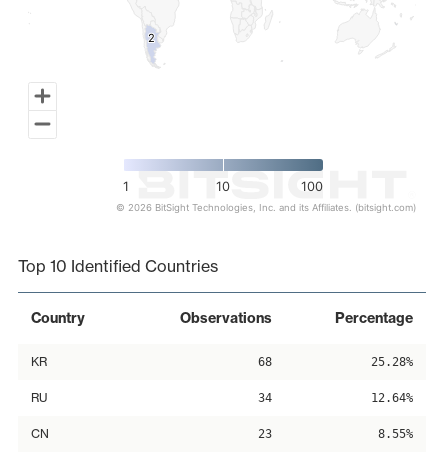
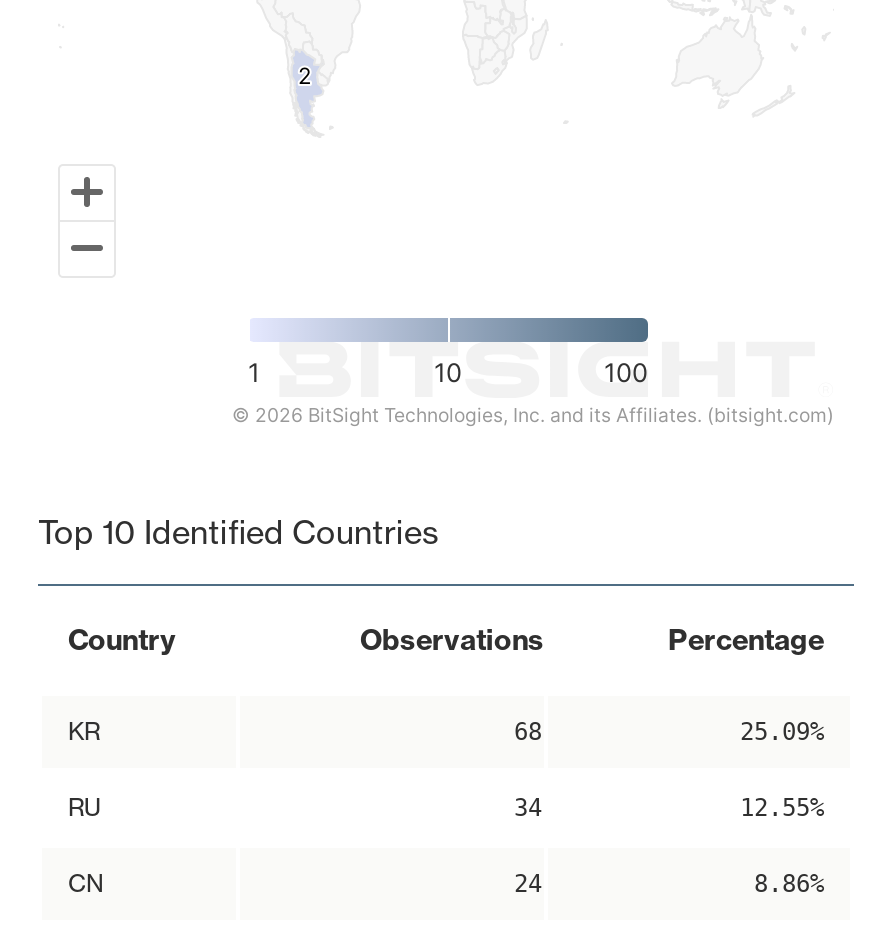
- 25.28%
+ 25.09%

- 12.64%
+ 12.55%

- 23
+ 24

- 8.55%
+ 8.86%
